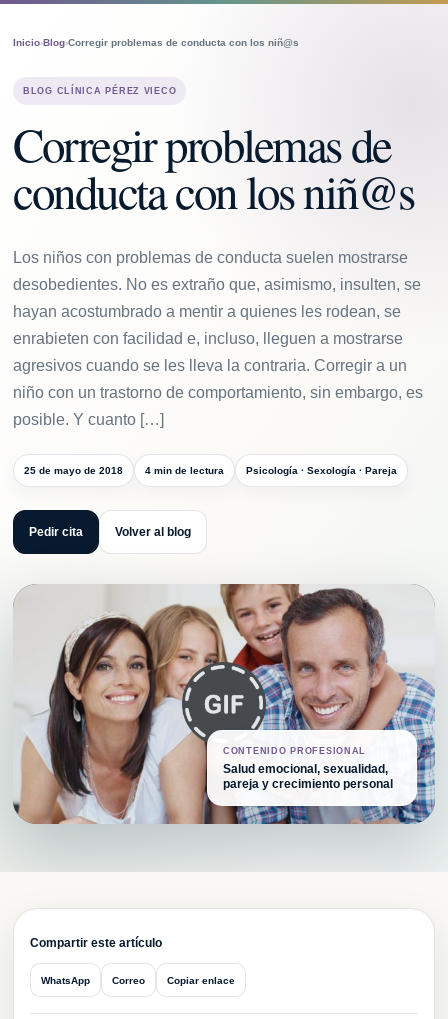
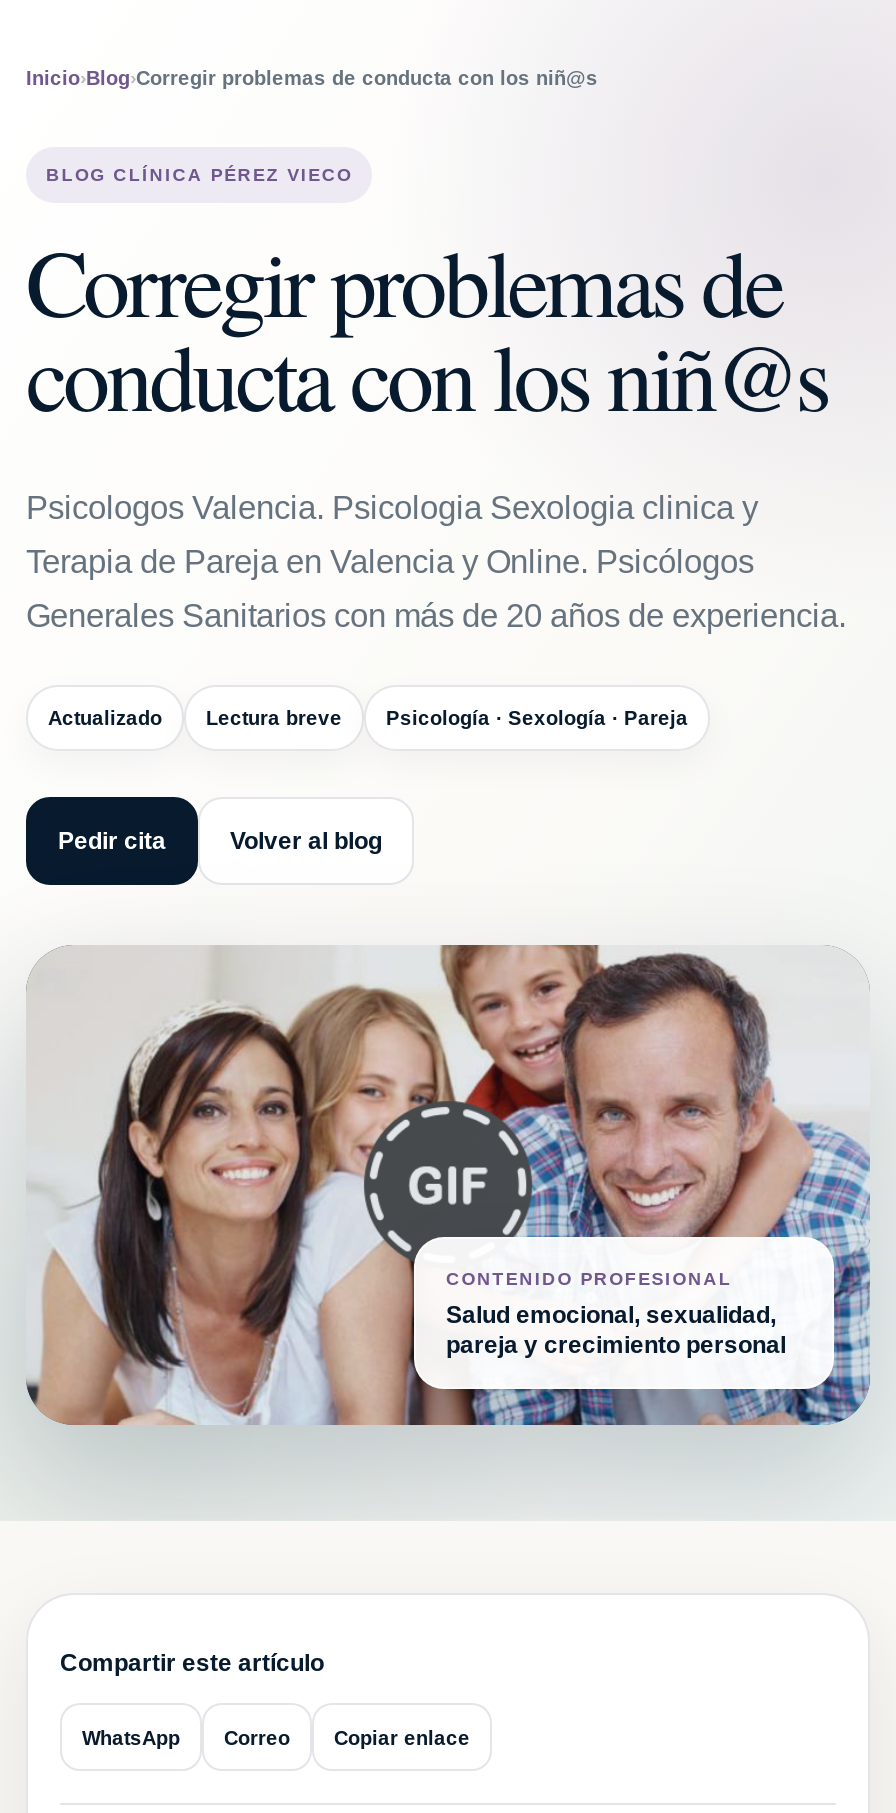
- Los niños con problemas de conducta suelen mostrarse
- desobedientes. No es extraño que, asimismo, insulten, se
- hayan acostumbrado a mentir a quienes les rodean, se
- enrabieten con facilidad e, incluso, lleguen a mostrarse
- agresivos cuando se les lleva la contraria. Corregir a un
- niño con un trastorno de comportamiento, sin embargo, es
- posible. Y cuanto […]
- 25 de mayo de 2018
- 4 min de lectura
+ Psicologos Valencia. Psicologia Sexologia clinica y
+ Terapia de Pareja en Valencia y Online. Psicólogos
+ Generales Sanitarios con más de 20 años de experiencia.
+ Actualizado
+ Lectura breve
